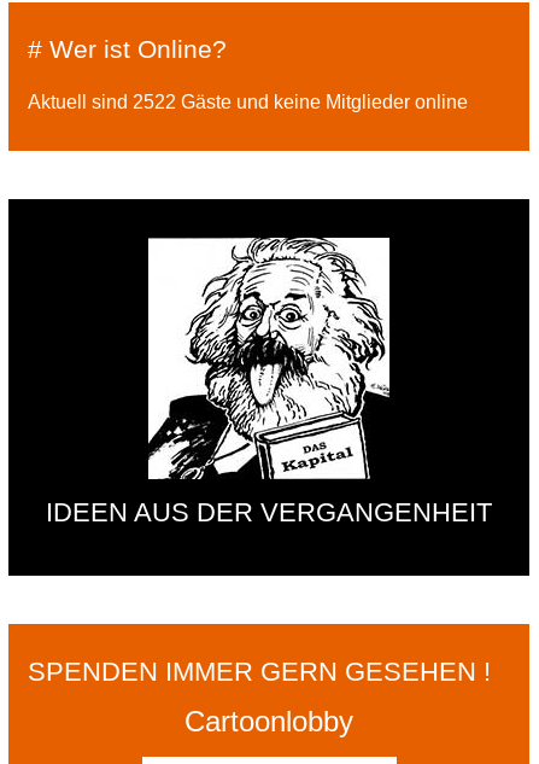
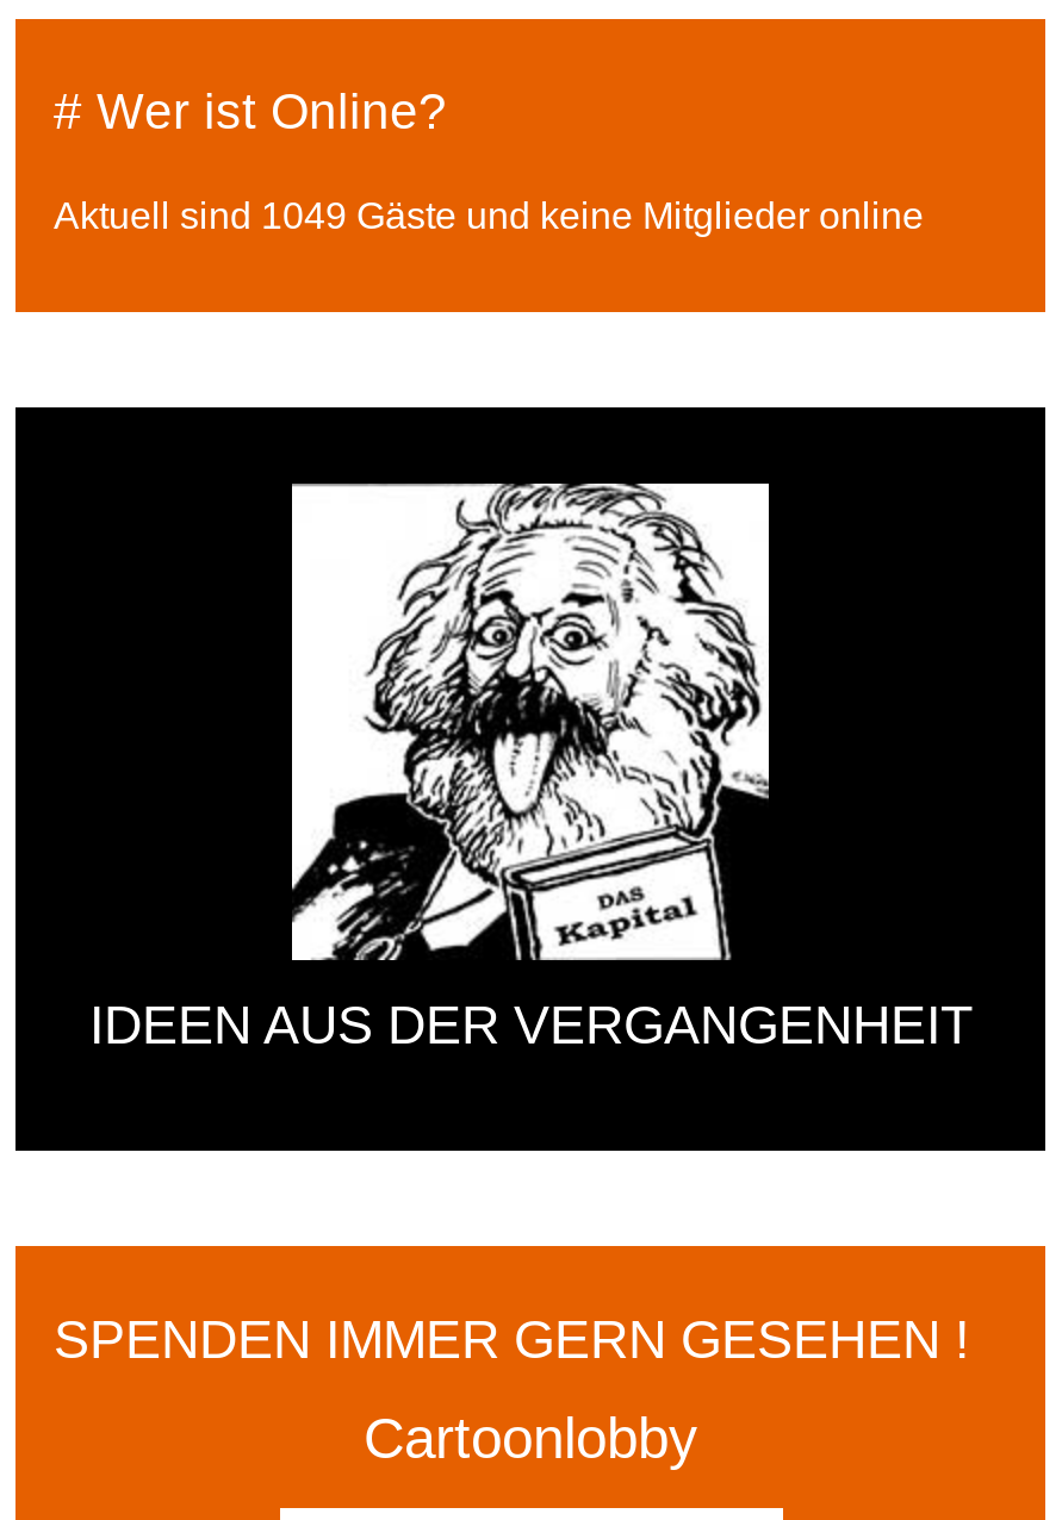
- Aktuell sind 2522 Gäste und keine Mitglieder online
+ Aktuell sind 1049 Gäste und keine Mitglieder online
